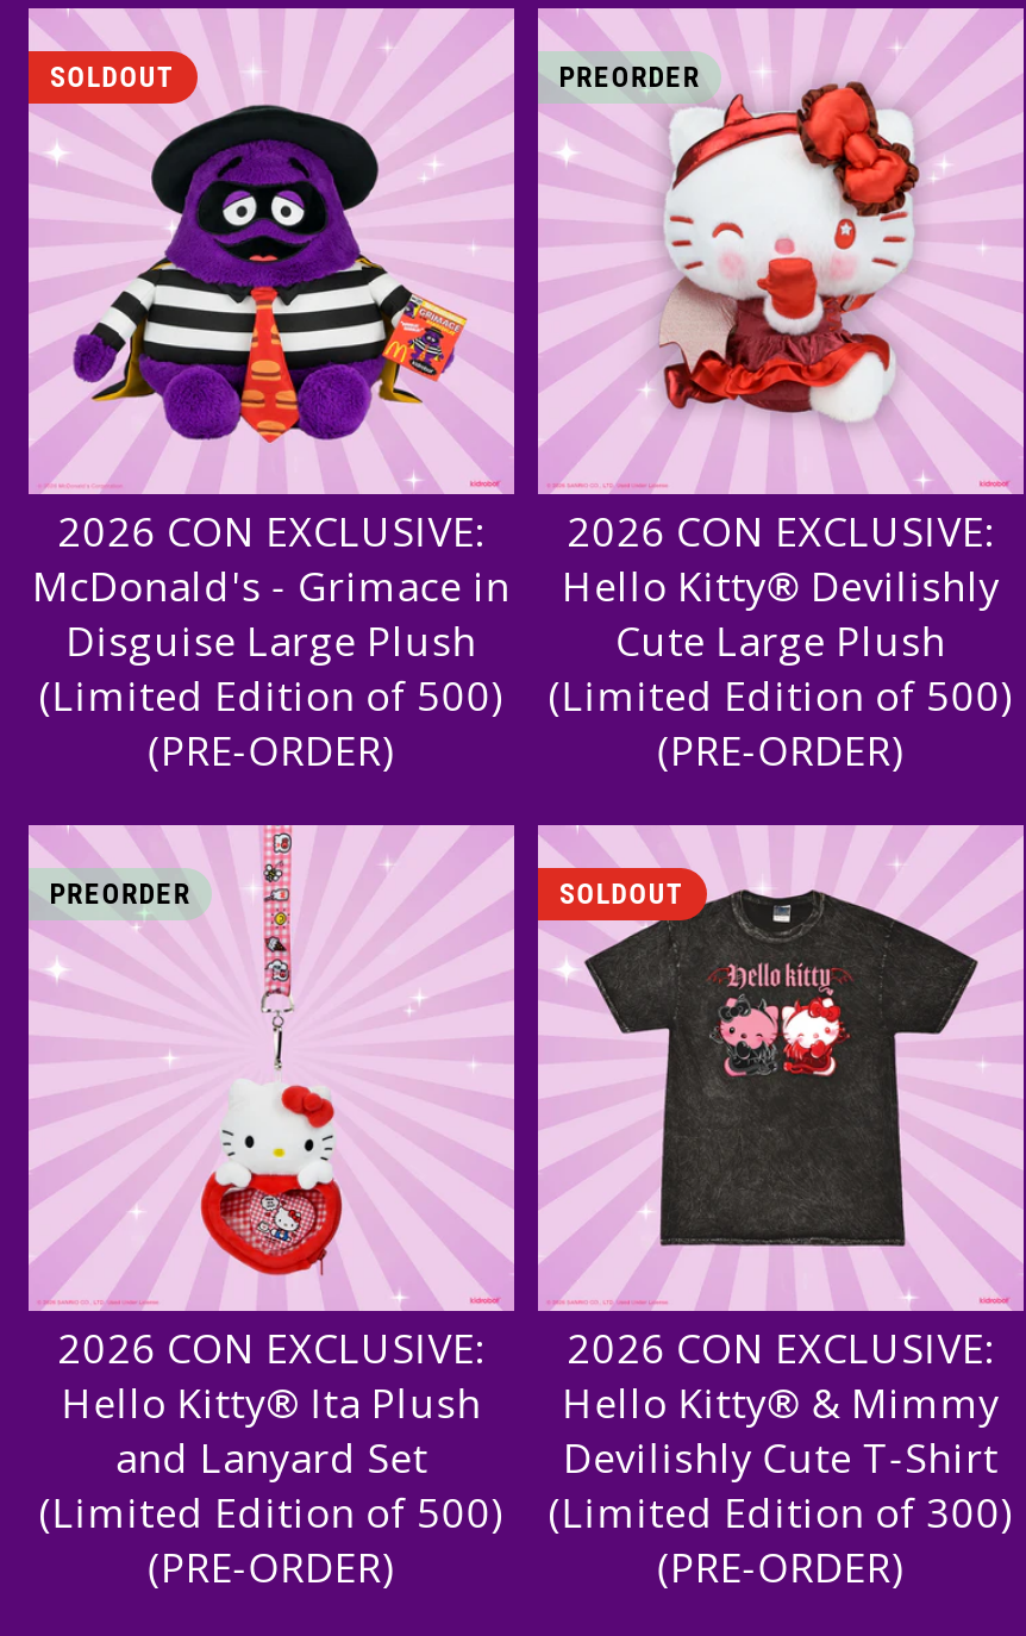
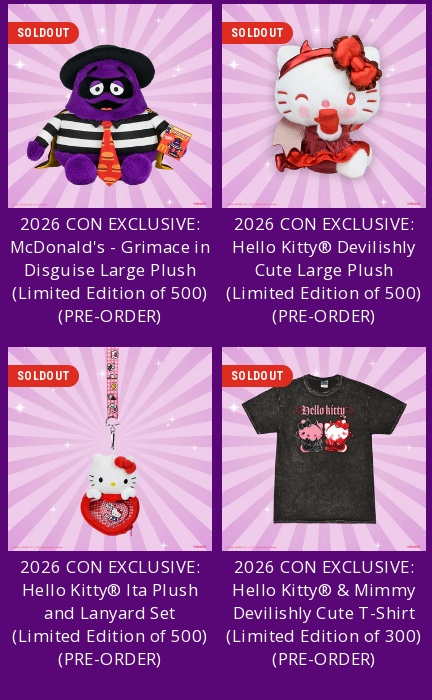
- PREORDER
+ SOLDOUT

- PREORDER
+ SOLDOUT
